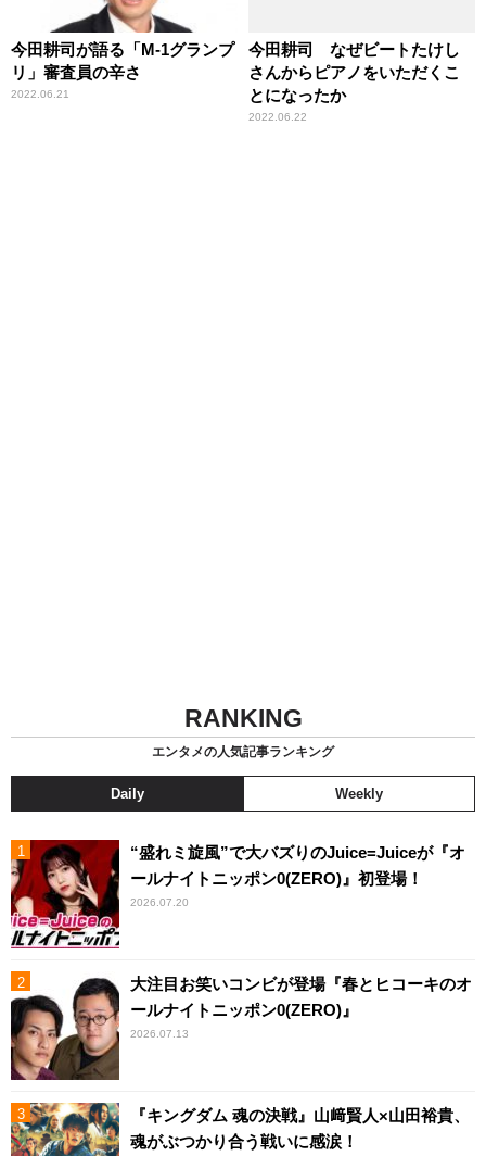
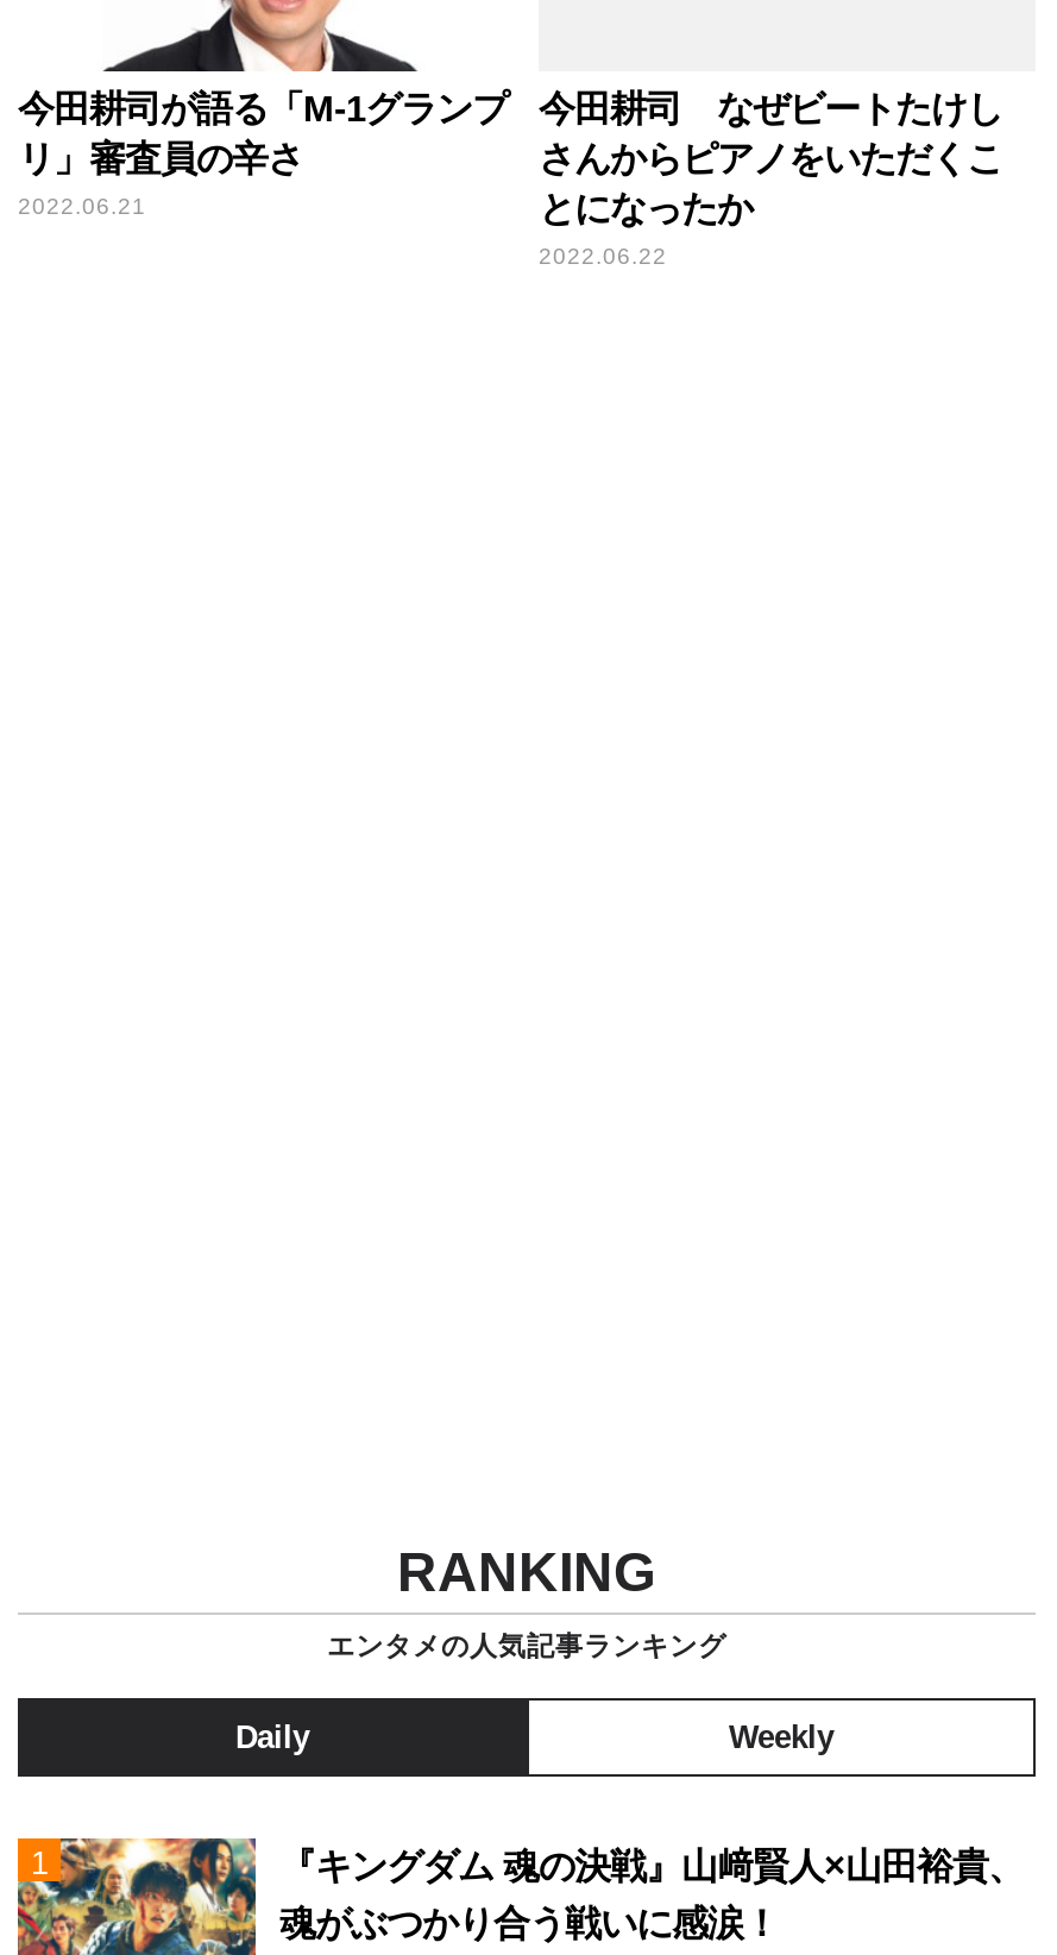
- [image]
- “盛れミ旋風”で大バズりのJuice=Juiceが『オ
- ールナイトニッポン0(ZERO)』初登場！
- 2026.07.20

- [image]
- 大注目お笑いコンビが登場『春とヒコーキのオ
- ールナイトニッポン0(ZERO)』
- 2026.07.13
